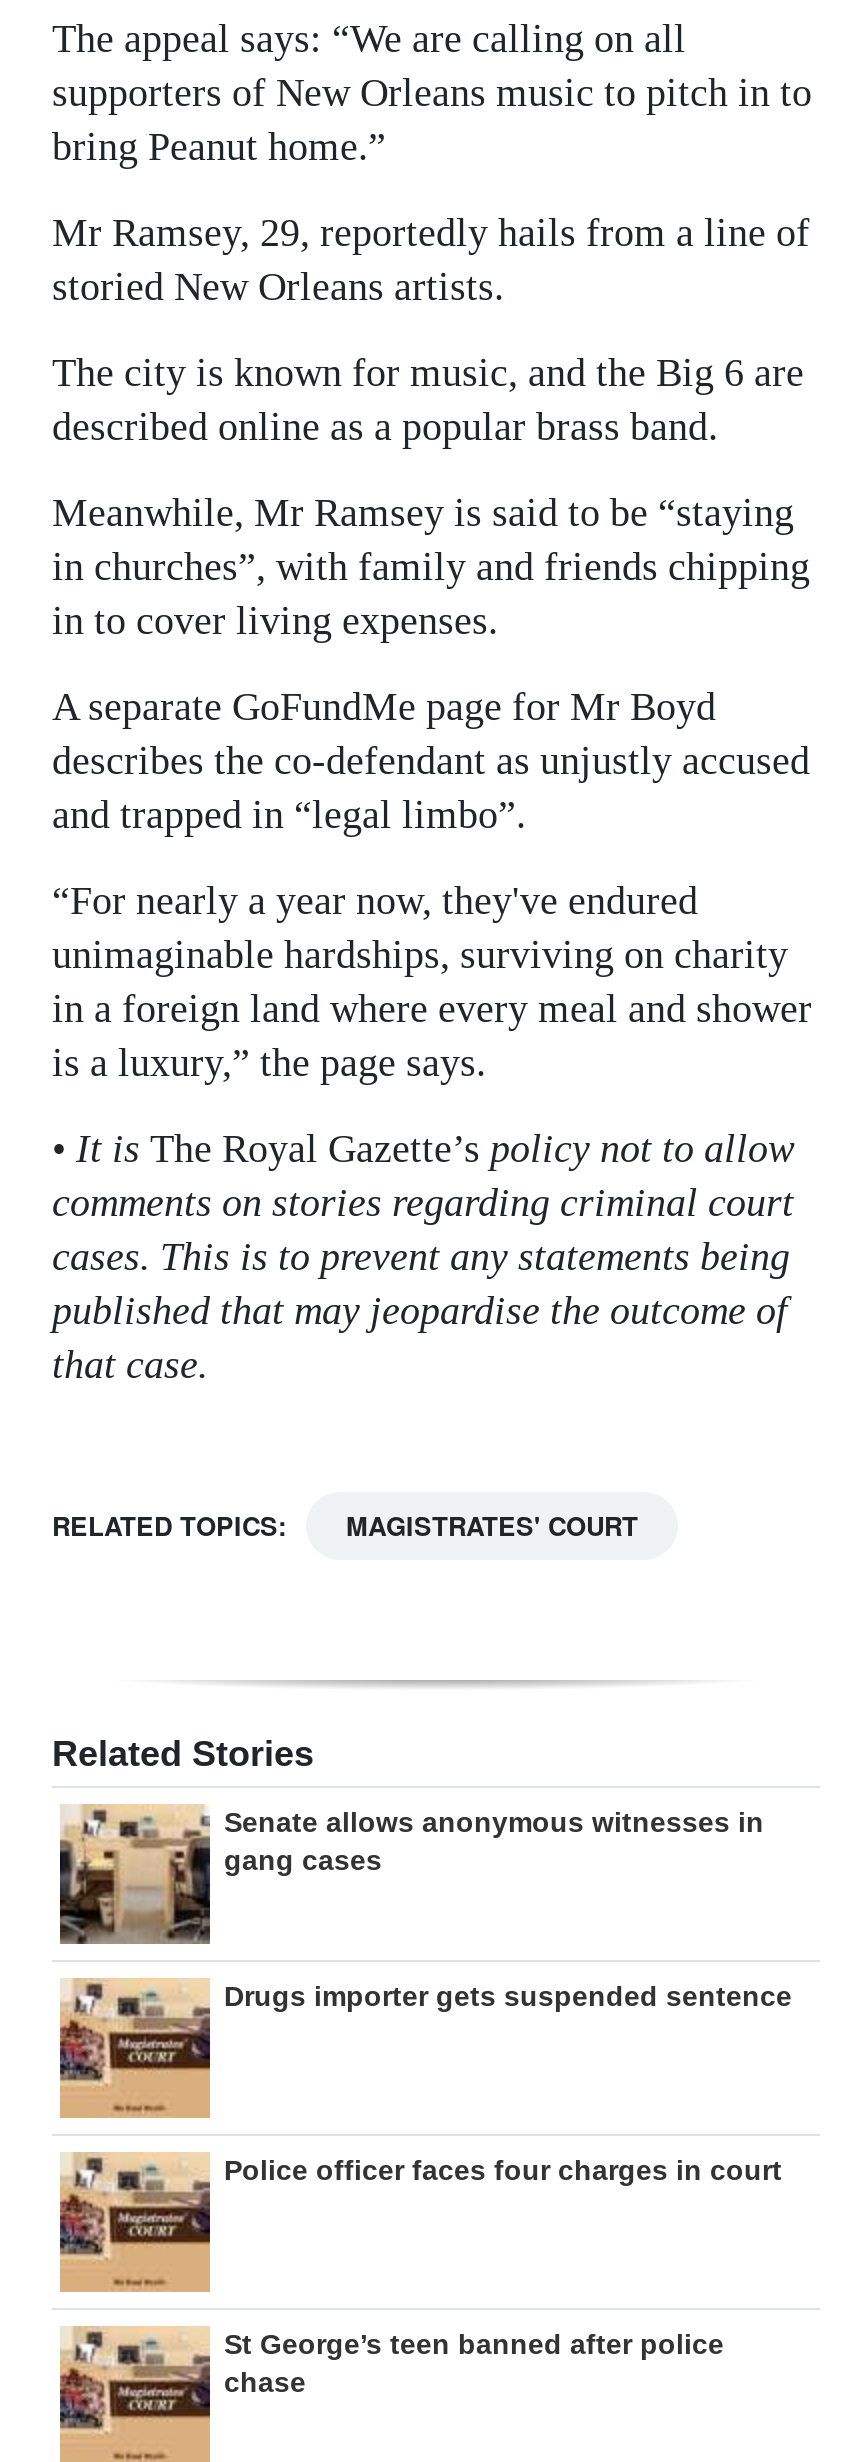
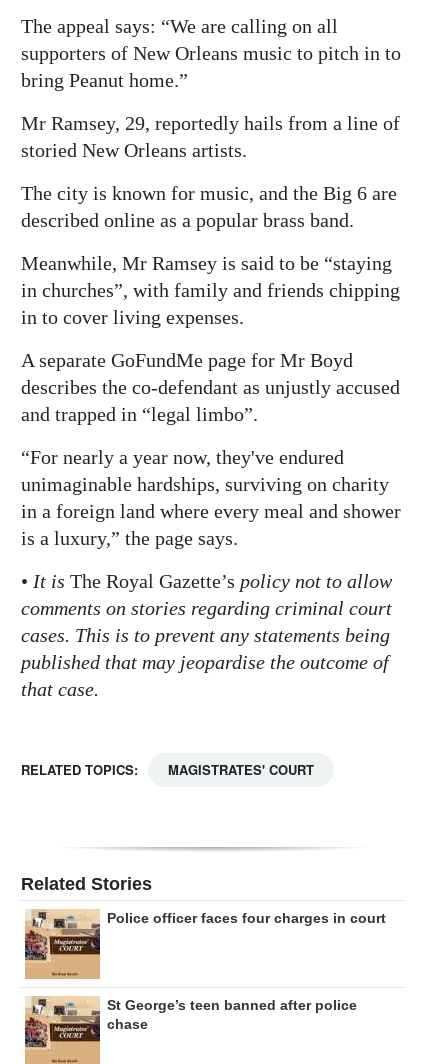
- [image]
- Senate allows anonymous witnesses in
- gang cases

- Drugs importer gets suspended sentence
